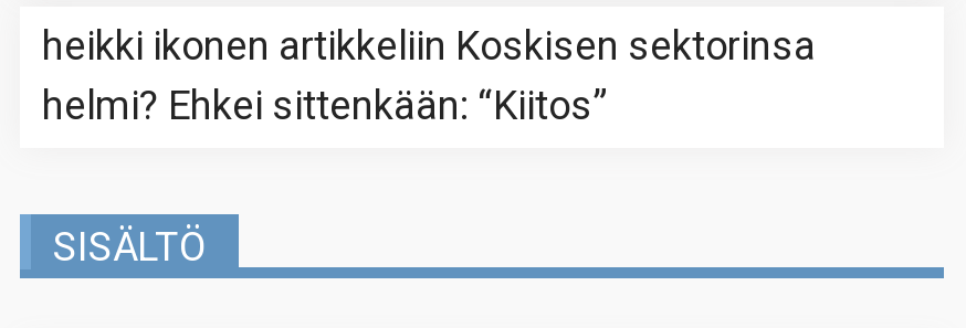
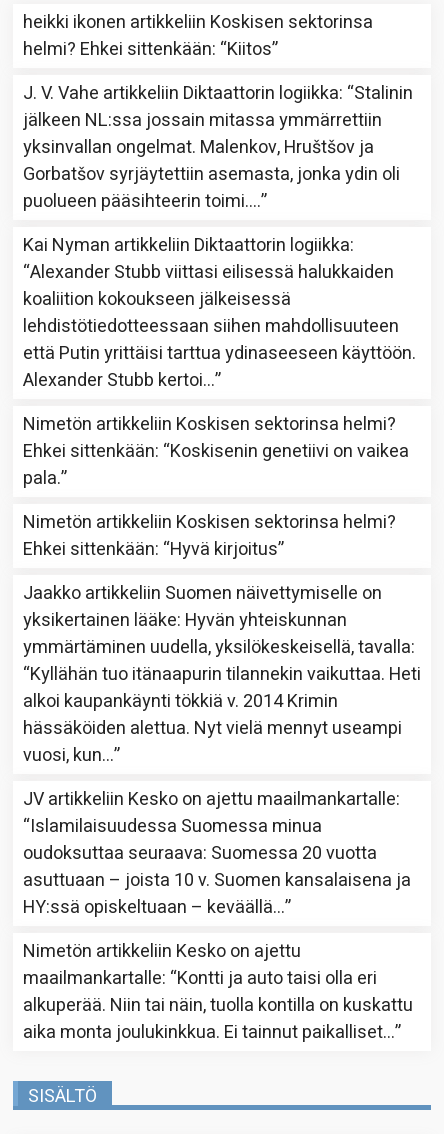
+ J. V. Vahe artikkeliin Diktaattorin logiikka: “Stalinin
+ jälkeen NL:ssa jossain mitassa ymmärrettiin
+ yksinvallan ongelmat. Malenkov, Hruštšov ja
+ Gorbatšov syrjäytettiin asemasta, jonka ydin oli
+ puolueen pääsihteerin toimi.…”
+ Kai Nyman artikkeliin Diktaattorin logiikka:
+ “Alexander Stubb viittasi eilisessä halukkaiden
+ koaliition kokoukseen jälkeisessä
+ lehdistötiedotteessaan siihen mahdollisuuteen
+ että Putin yrittäisi tarttua ydinaseeseen käyttöön.
+ Alexander Stubb kertoi…”
+ Nimetön artikkeliin Koskisen sektorinsa helmi?
+ Ehkei sittenkään: “Koskisenin genetiivi on vaikea
+ pala.”
+ Nimetön artikkeliin Koskisen sektorinsa helmi?
+ Ehkei sittenkään: “Hyvä kirjoitus”
+ Jaakko artikkeliin Suomen näivettymiselle on
+ yksikertainen lääke: Hyvän yhteiskunnan
+ ymmärtäminen uudella, yksilökeskeisellä, tavalla:
+ “Kyllähän tuo itänaapurin tilannekin vaikuttaa. Heti
+ alkoi kaupankäynti tökkiä v. 2014 Krimin
+ hässäköiden alettua. Nyt vielä mennyt useampi
+ vuosi, kun…”
+ JV artikkeliin Kesko on ajettu maailmankartalle:
+ “Islamilaisuudessa Suomessa minua
+ oudoksuttaa seuraava: Suomessa 20 vuotta
+ asuttuaan – joista 10 v. Suomen kansalaisena ja
+ HY:ssä opiskeltuaan – keväällä…”
+ Nimetön artikkeliin Kesko on ajettu
+ maailmankartalle: “Kontti ja auto taisi olla eri
+ alkuperää. Niin tai näin, tuolla kontilla on kuskattu
+ aika monta joulukinkkua. Ei tainnut paikalliset…”
